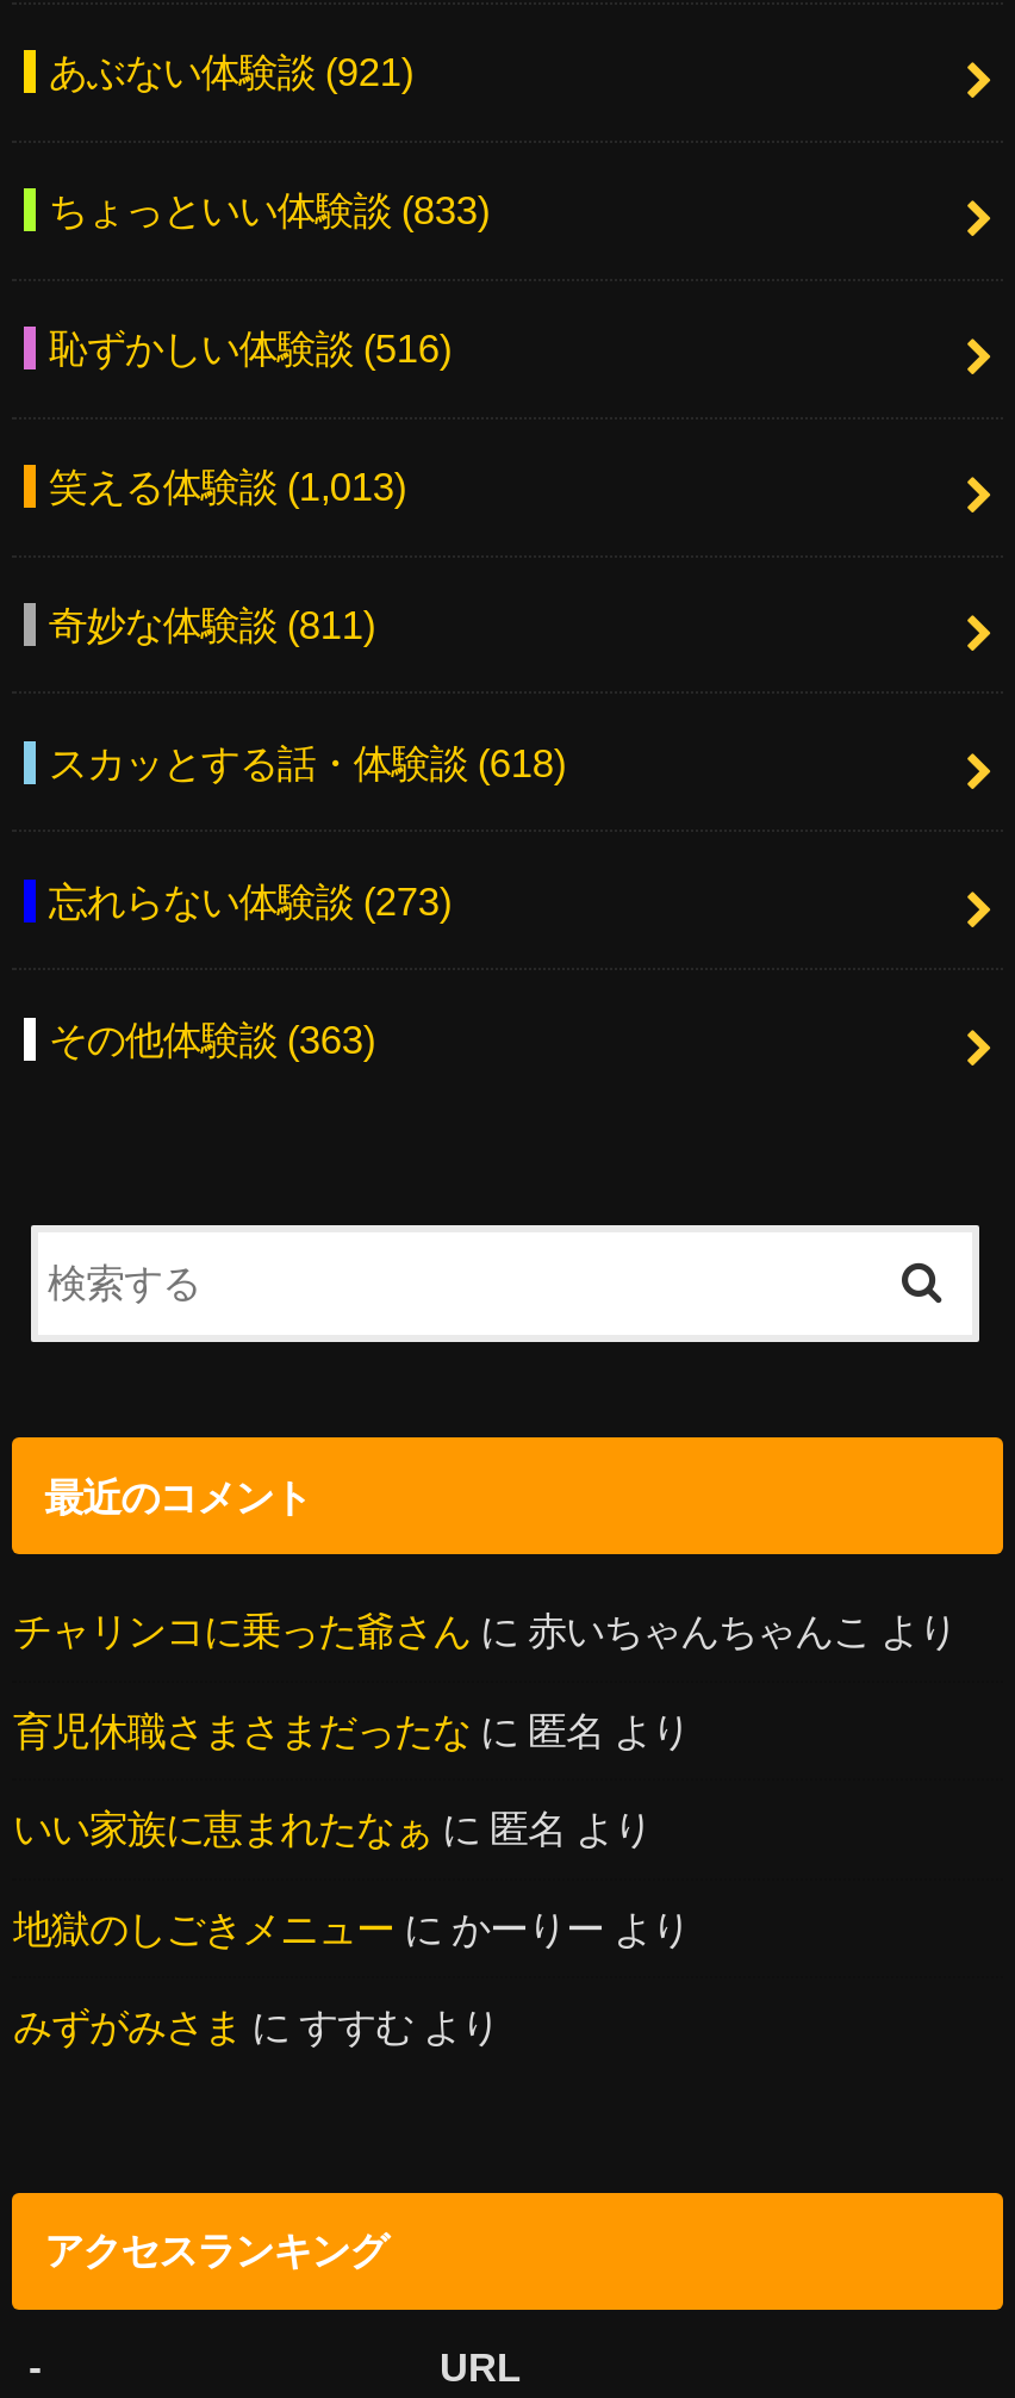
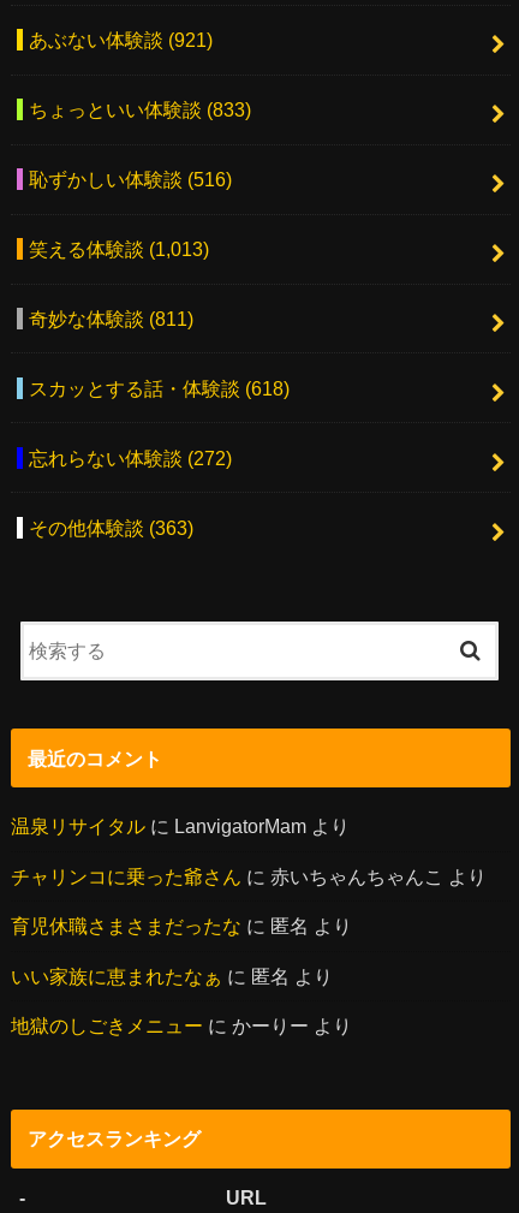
- 忘れらない体験談(273)
+ 忘れらない体験談(272)

+ 温泉リサイタルにLanvigatorMamより

moved down: チャリンコに乗った爺さんに赤いちゃんちゃんこより | 育児休職さまさまだったなに匿名より | いい家族に恵まれたなぁに匿名より | 地獄のしごきメニューにかーりーより

- みずがみさまにすすむより
